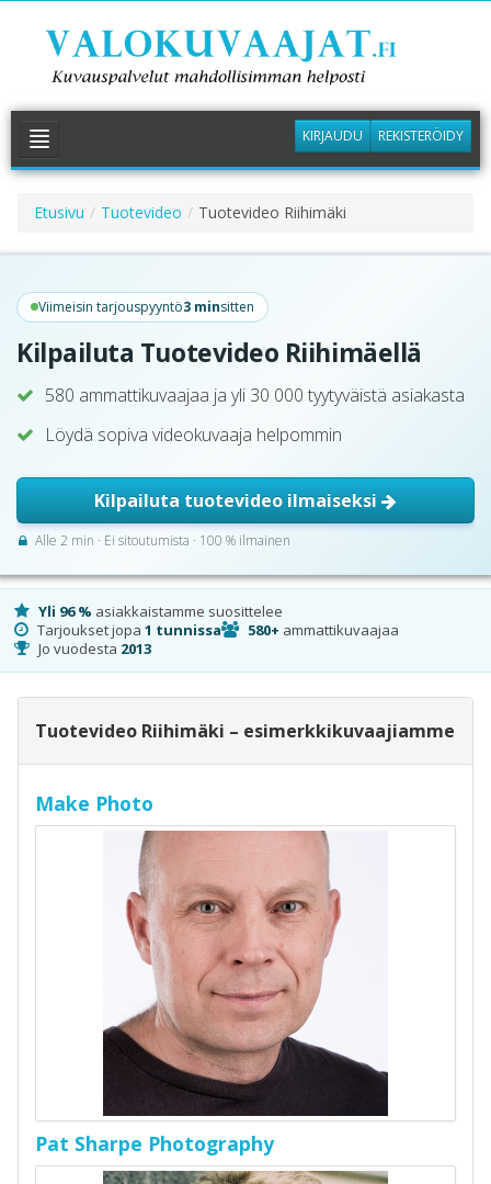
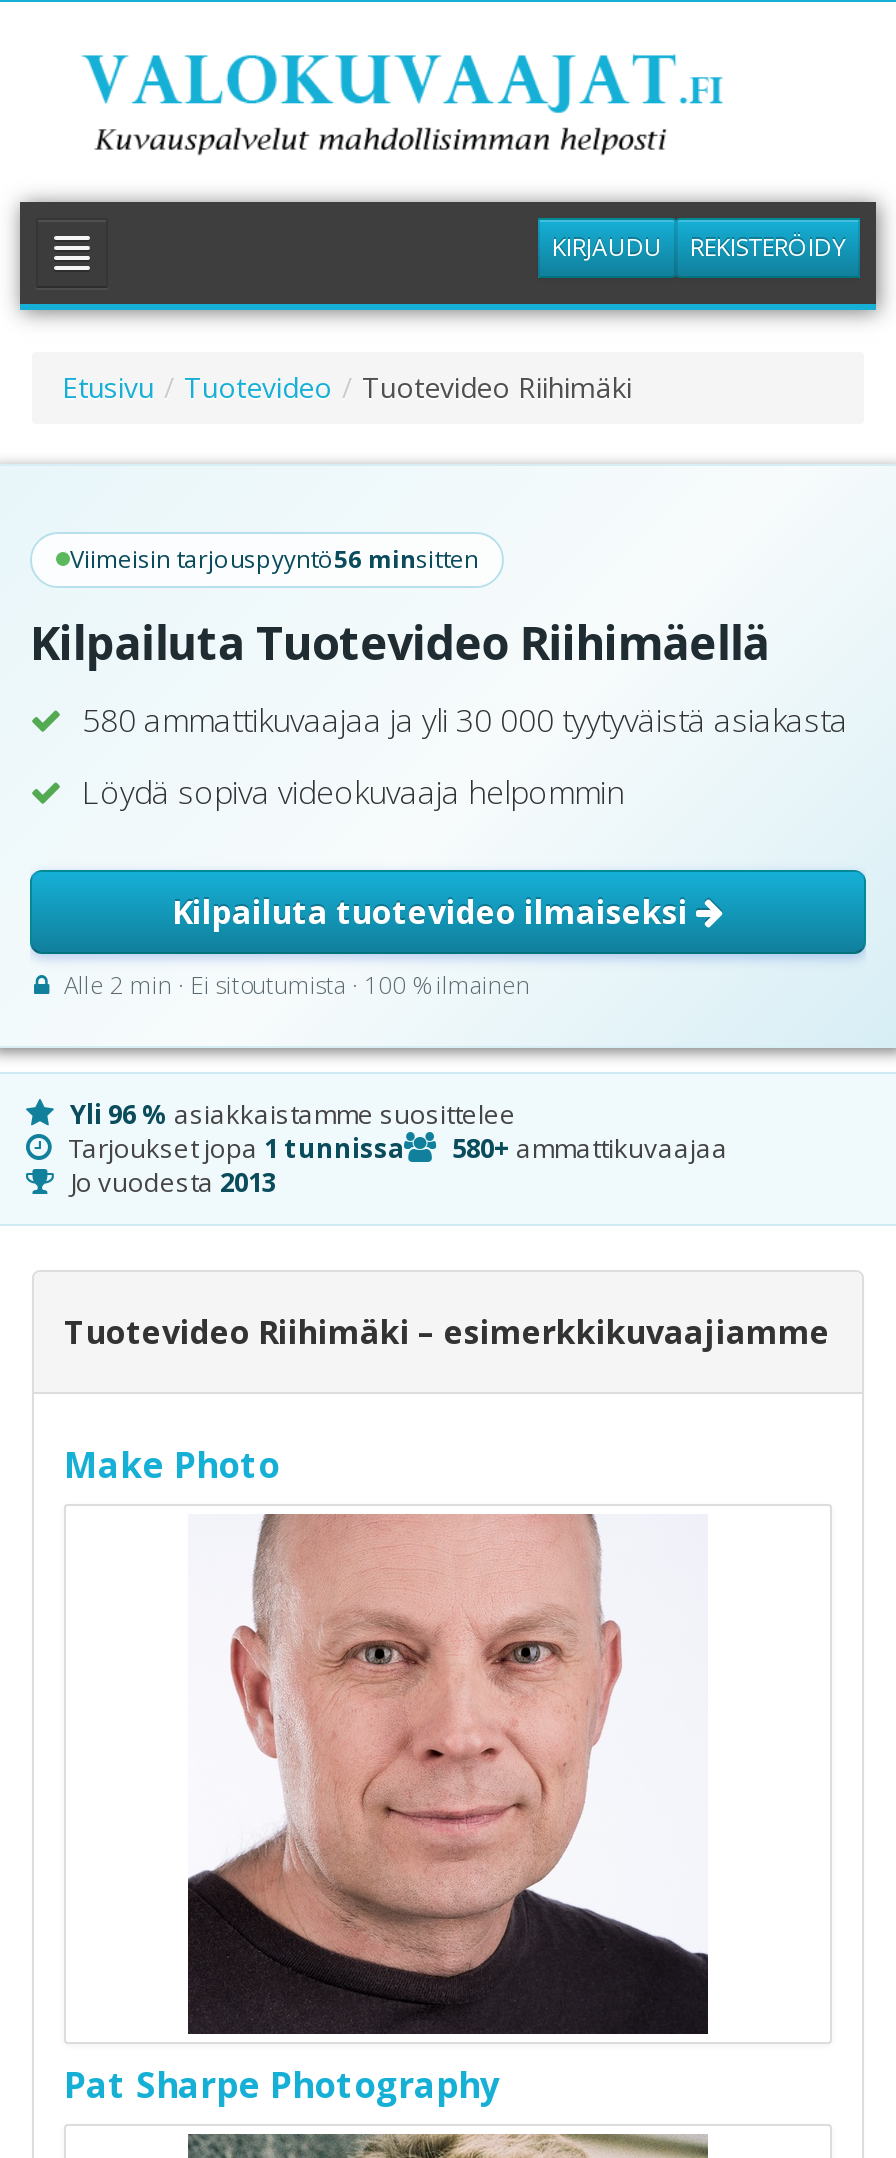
- Viimeisin tarjouspyyntö3 minsitten
+ Viimeisin tarjouspyyntö56 minsitten
